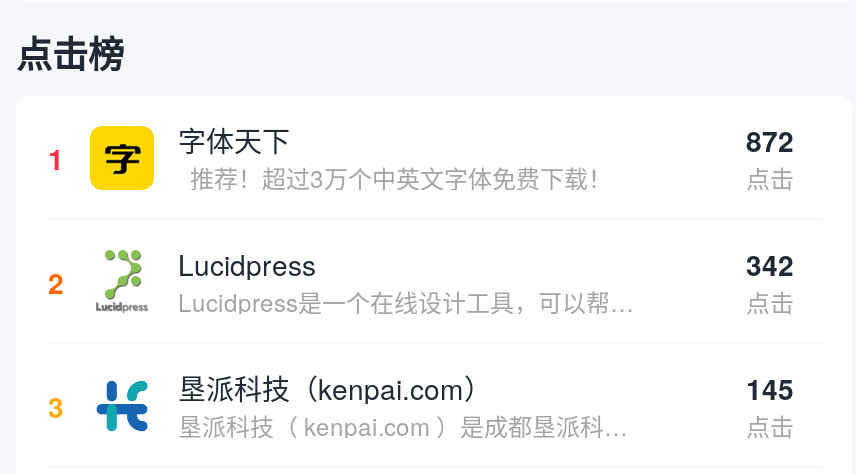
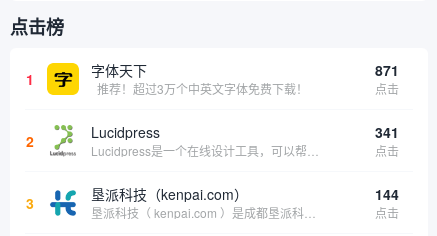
- 872
+ 871

- 342
+ 341

- 145
+ 144
